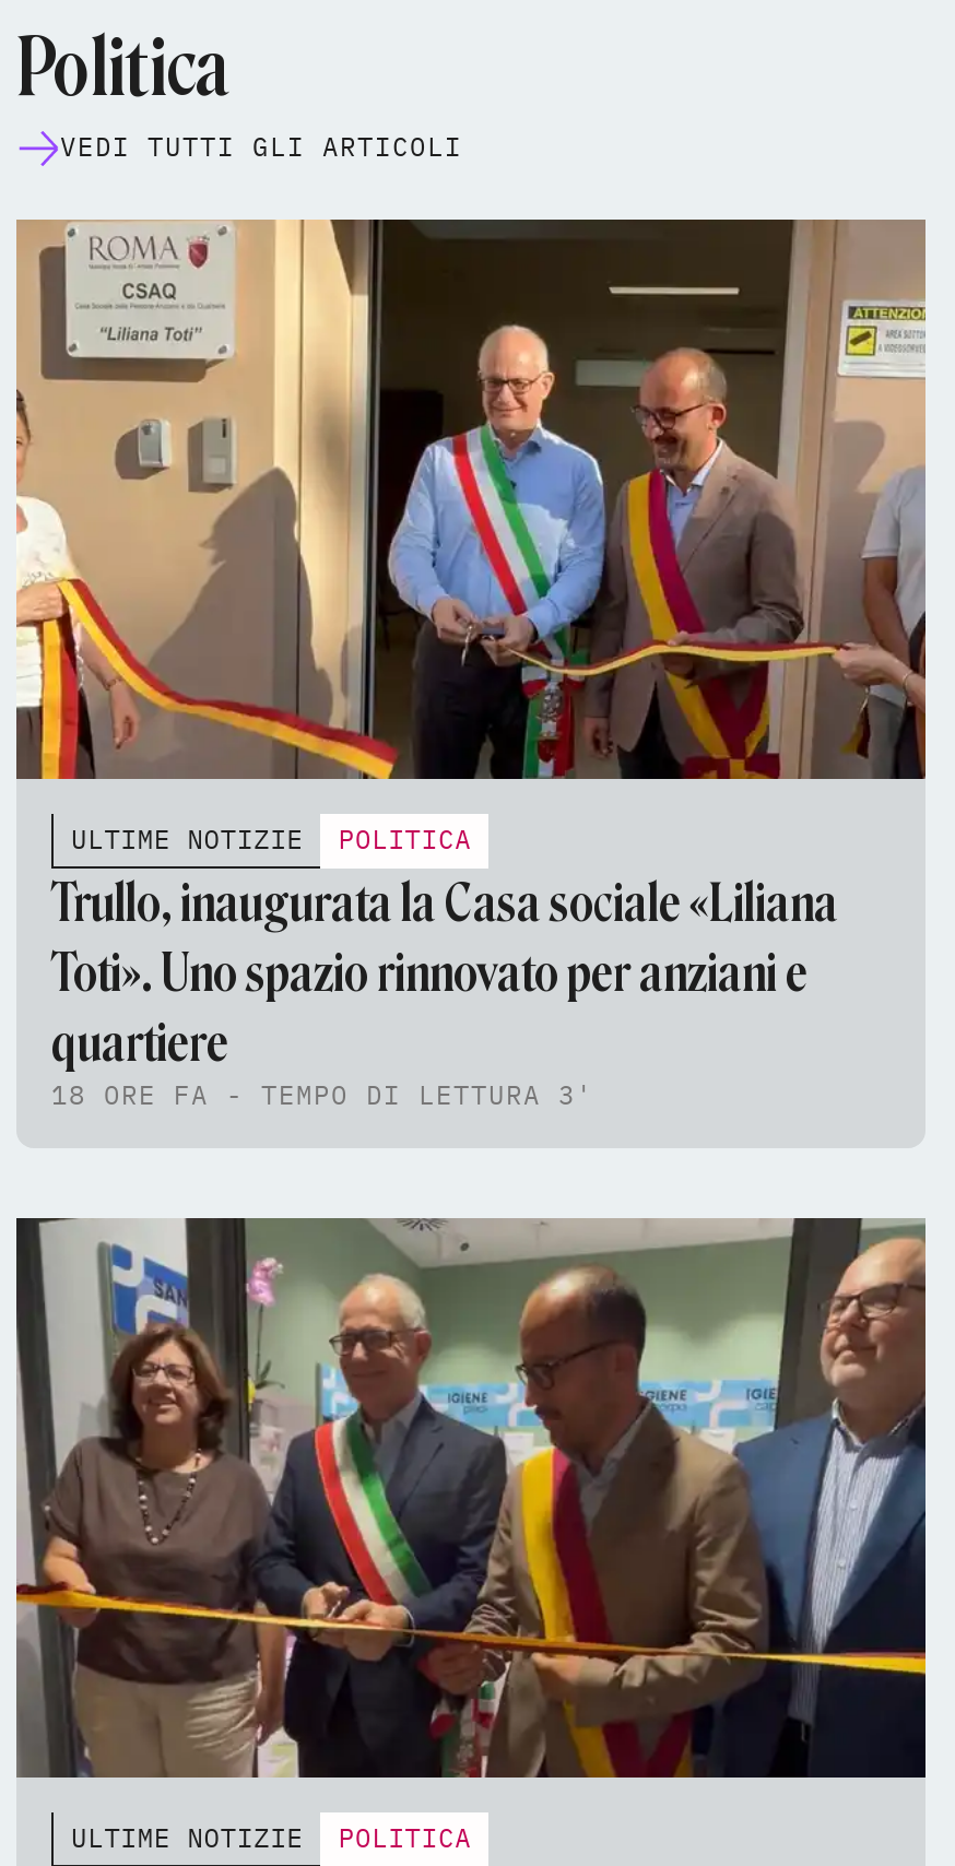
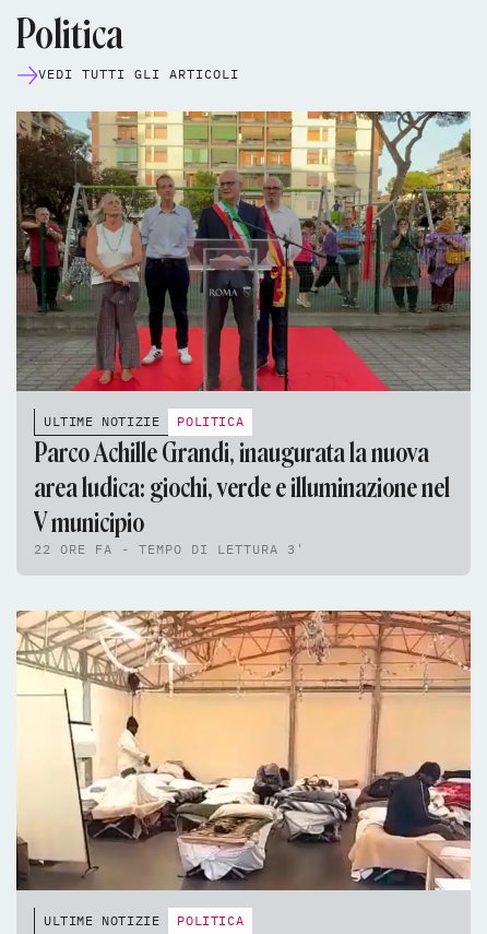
- [image]
+ [image]

- Trullo, inaugurata la Casa sociale «Liliana
- Toti». Uno spazio rinnovato per anziani e
- quartiere
- 18 ORE FA - TEMPO DI LETTURA 3'
+ Parco Achille Grandi, inaugurata la nuova
+ area ludica: giochi, verde e illuminazione nel
+ V municipio
+ 22 ORE FA - TEMPO DI LETTURA 3'

- [image]
+ [image]
